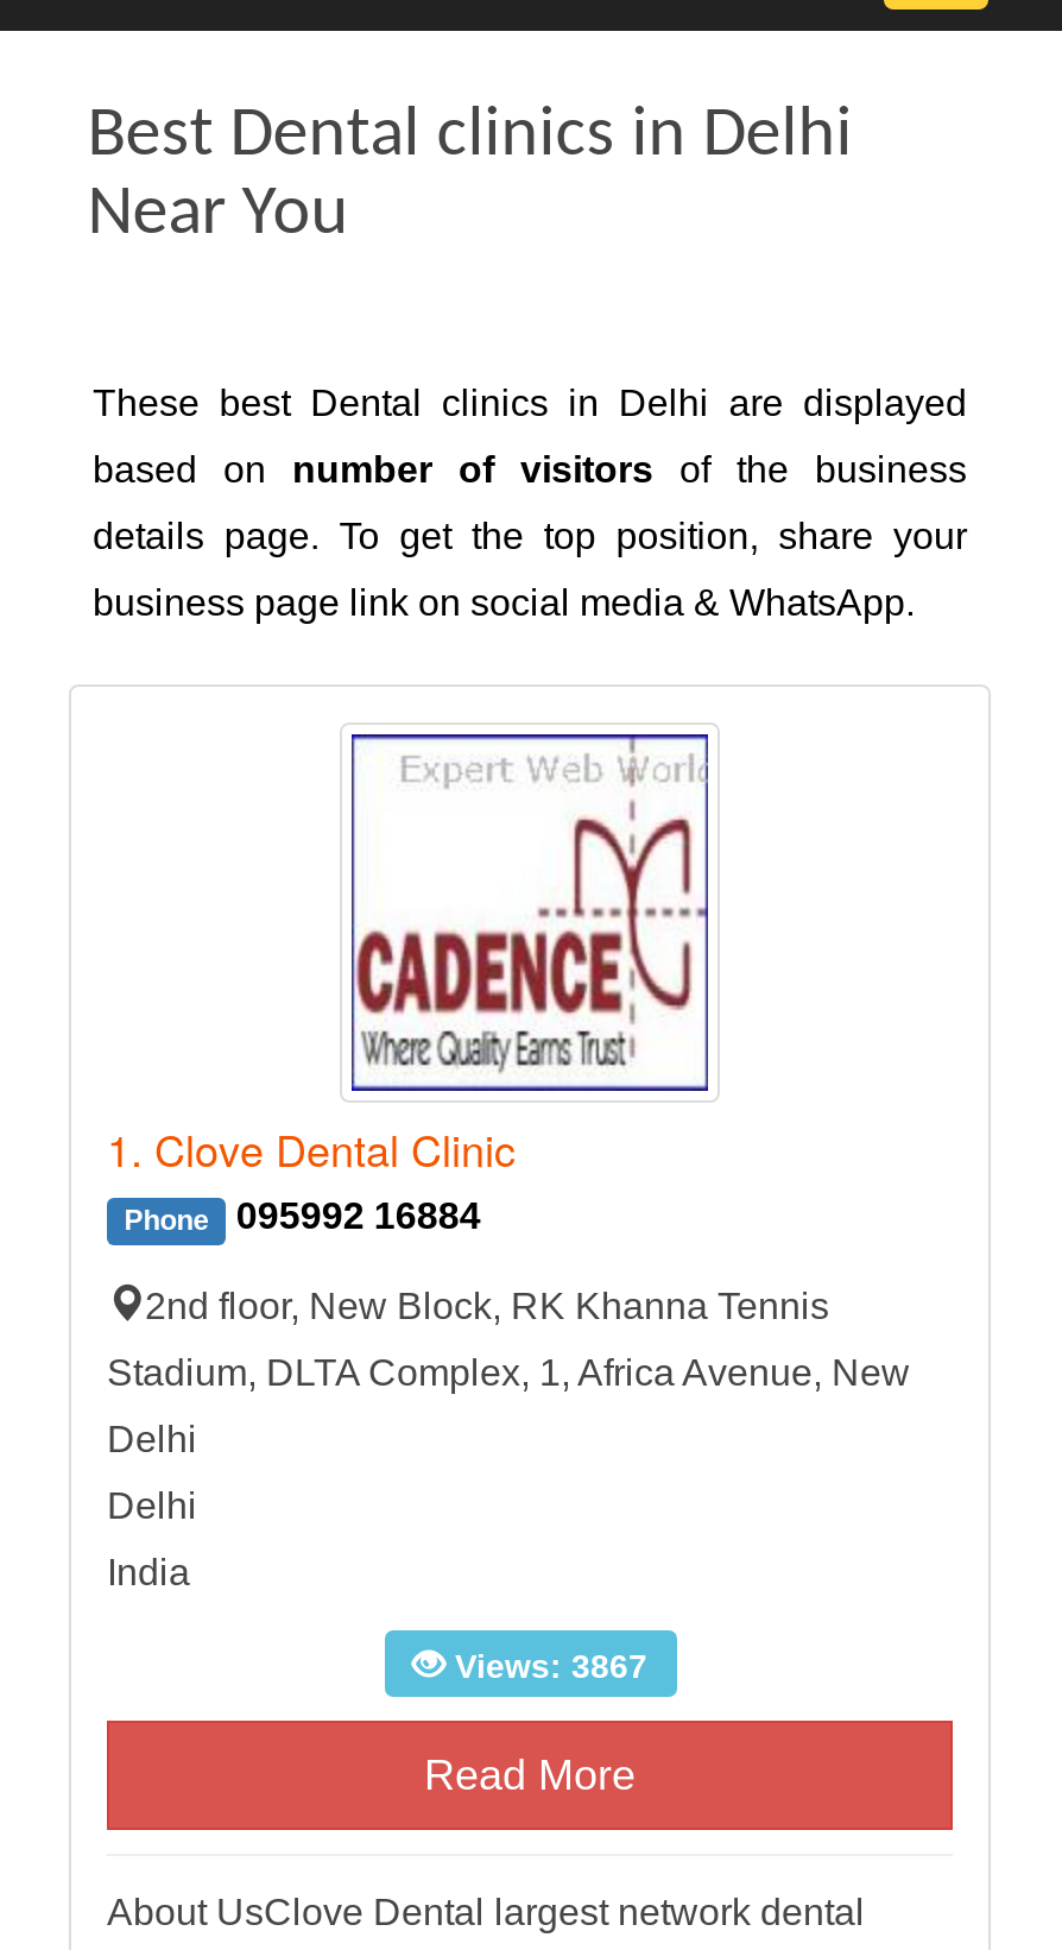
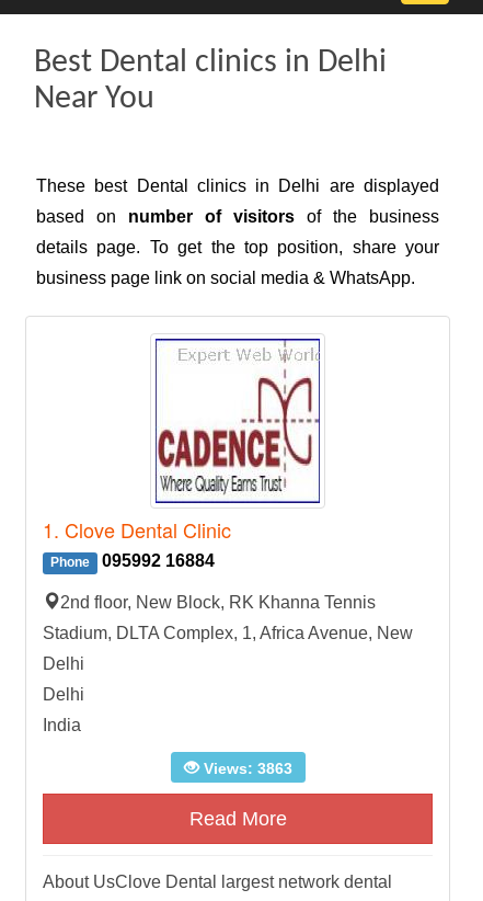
- Views: 3867
+ Views: 3863
